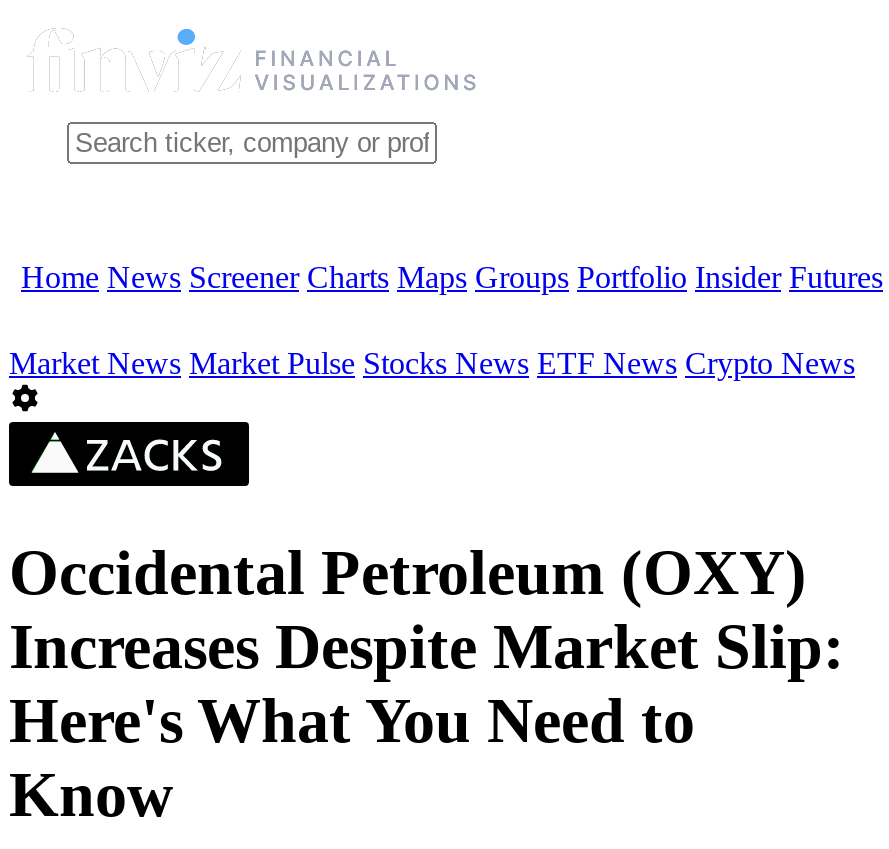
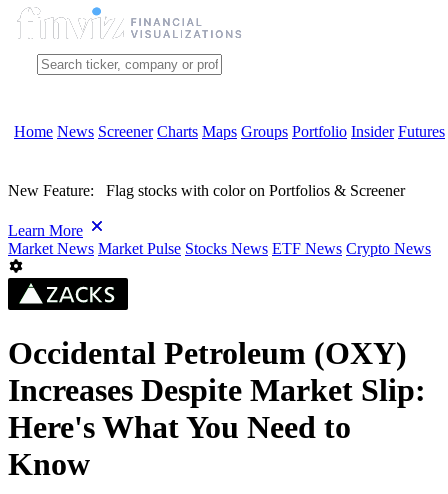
+ New Feature: Flag stocks with color on Portfolios & Screener
+ Learn More
